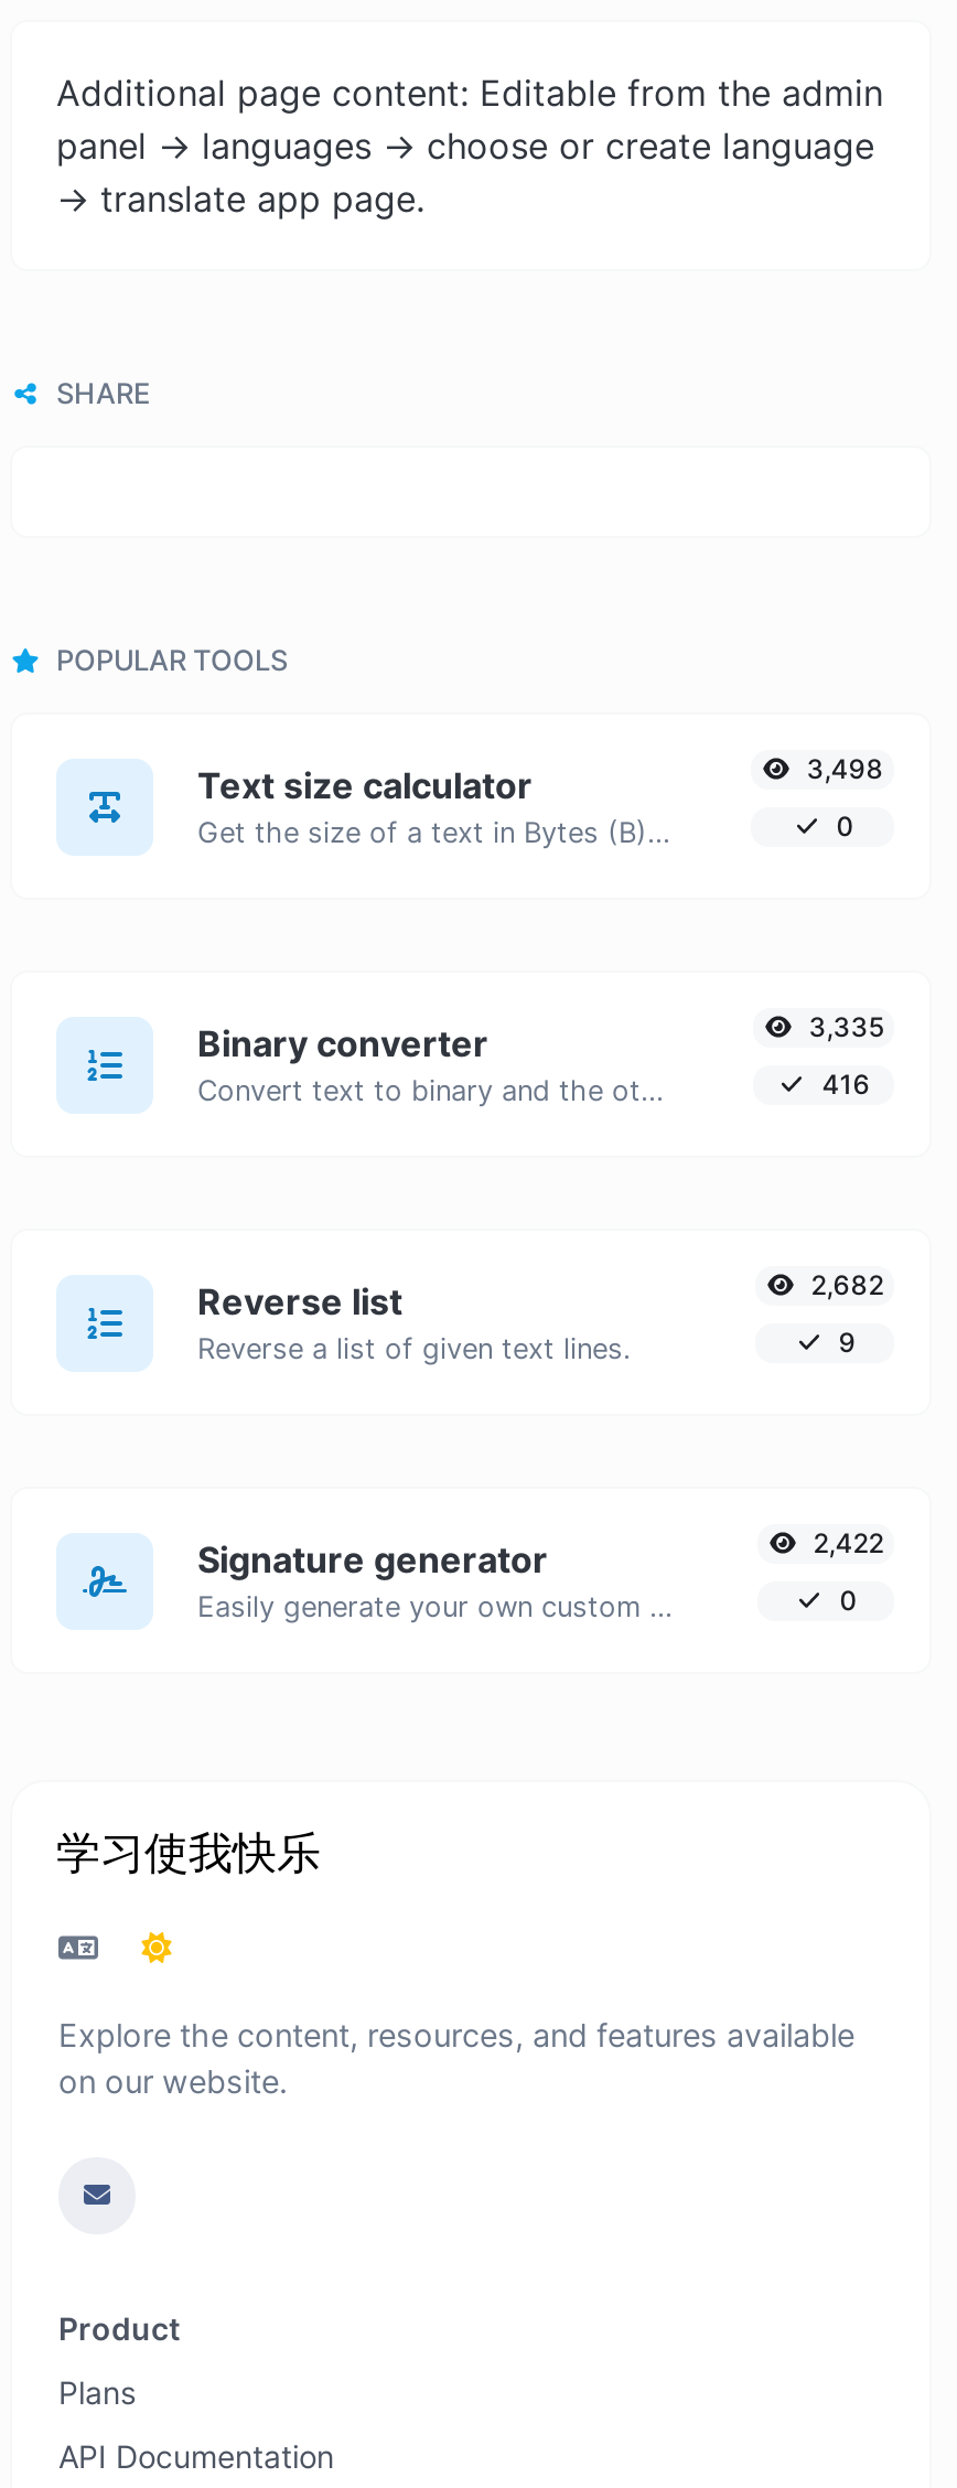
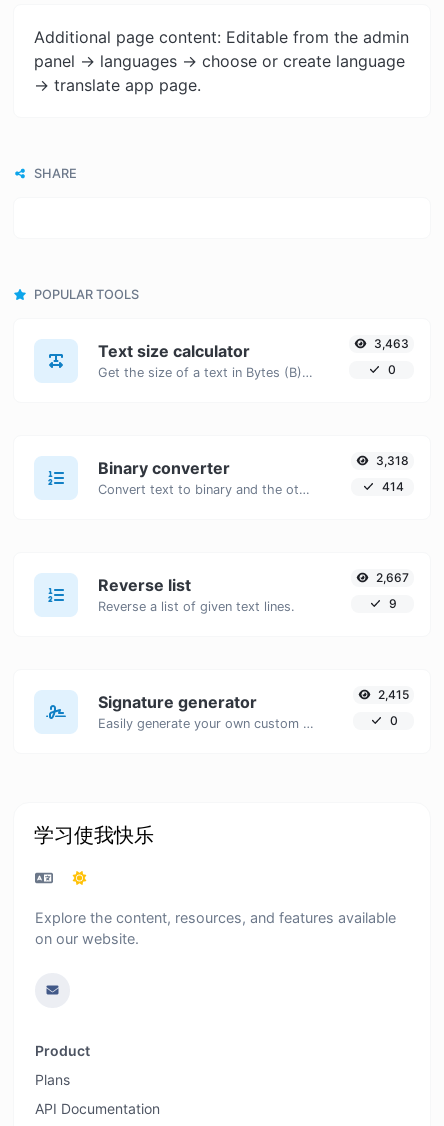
- 3,498
+ 3,463

- 3,335
+ 3,318

- 416
+ 414

- 2,682
+ 2,667

- 2,422
+ 2,415
